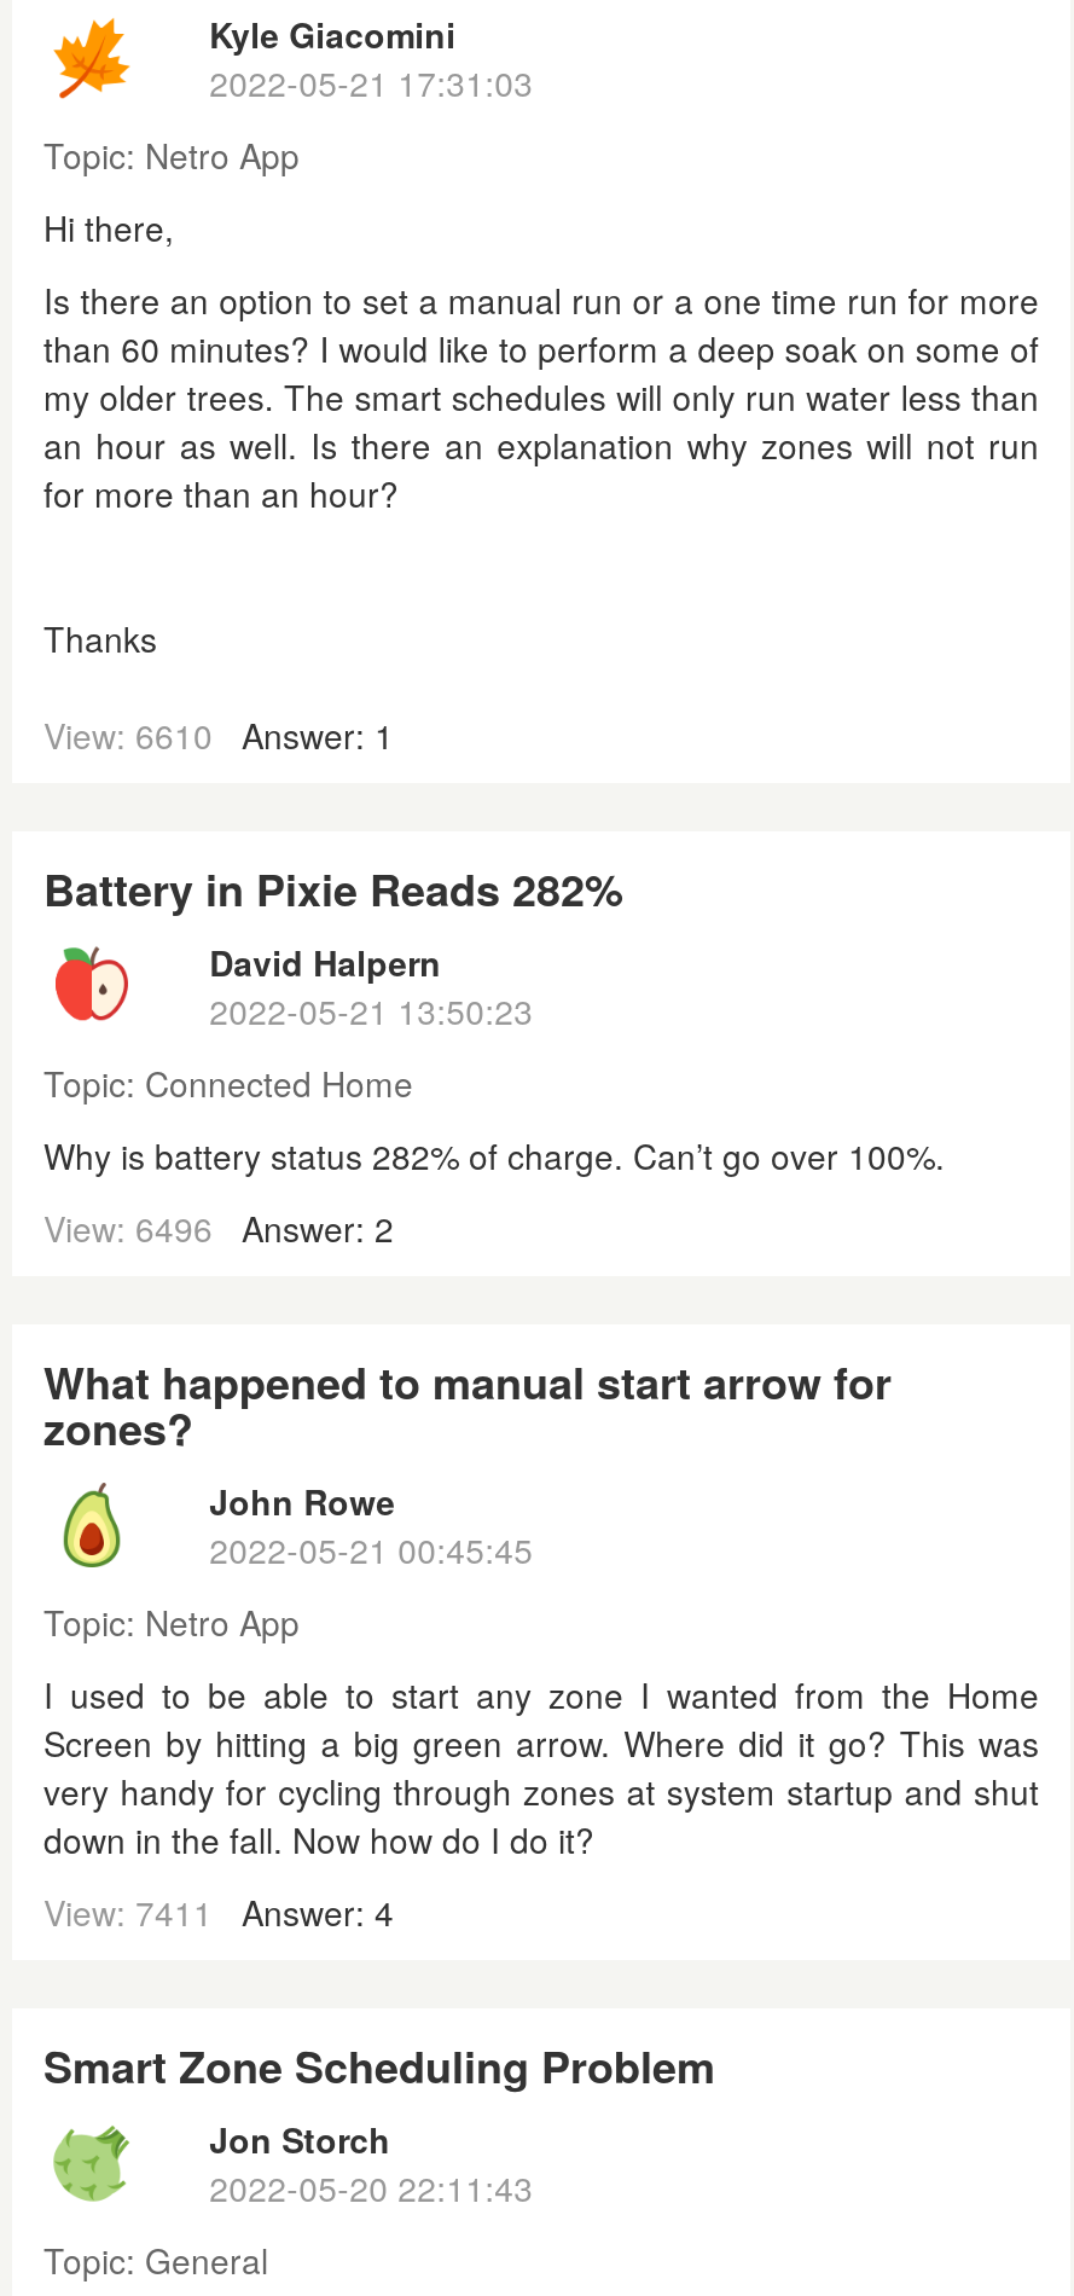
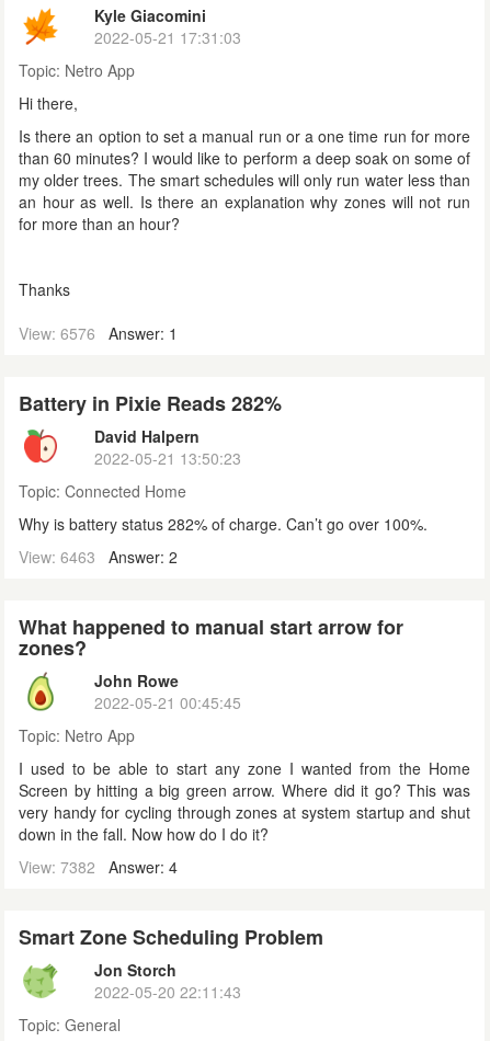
- View: 6610 Answer: 1
+ View: 6576 Answer: 1

- View: 6496 Answer: 2
+ View: 6463 Answer: 2

- View: 7411 Answer: 4
+ View: 7382 Answer: 4
